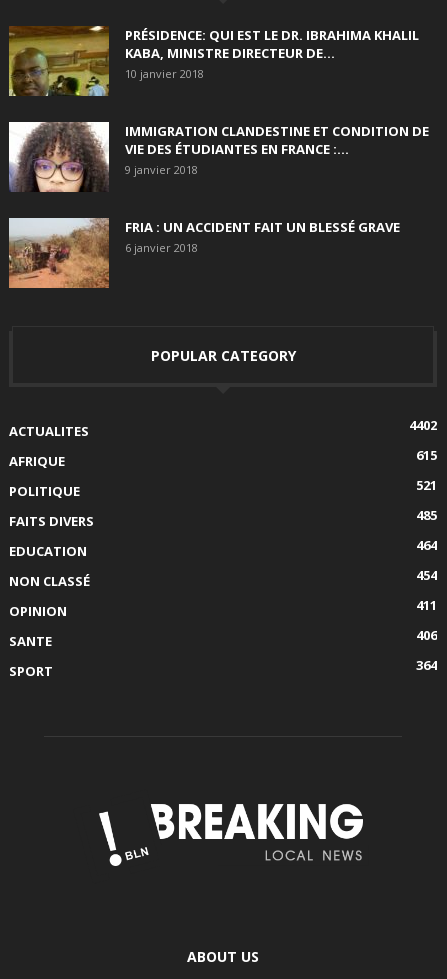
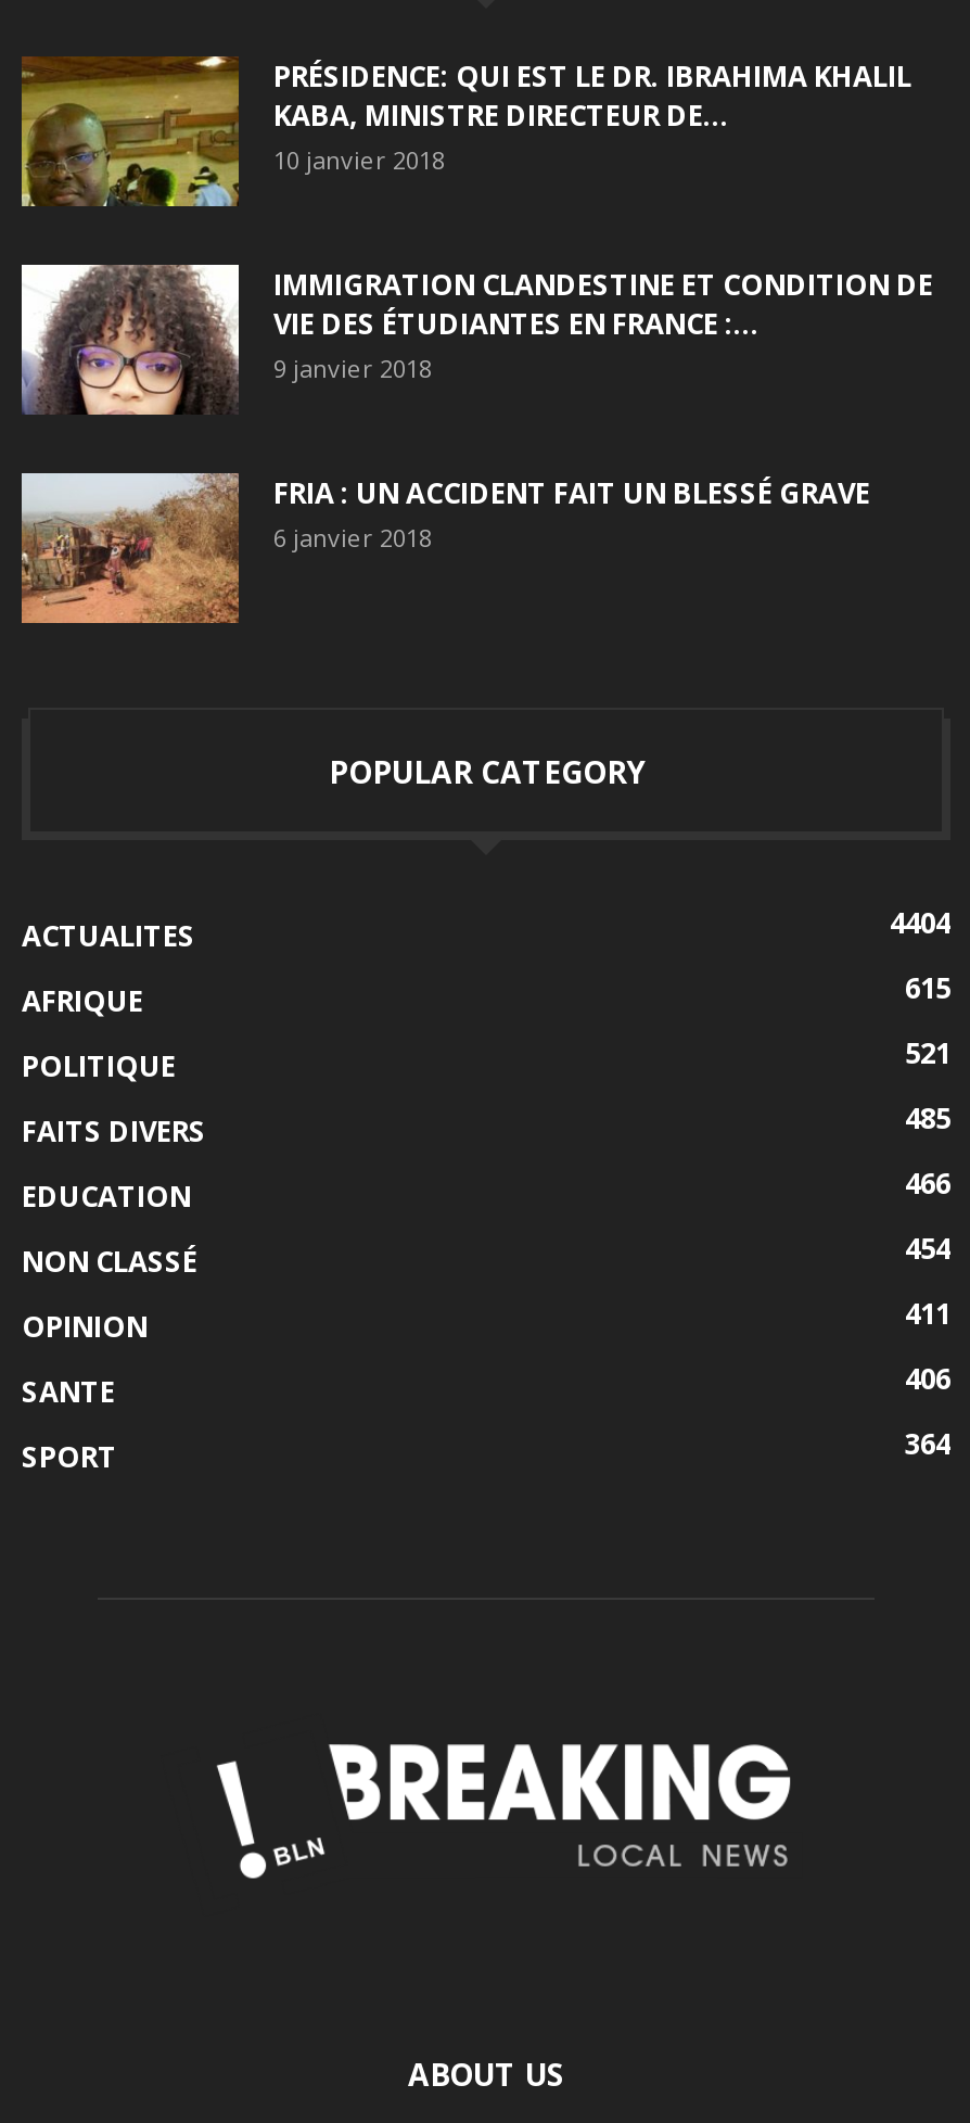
- 4402
+ 4404

- 464
+ 466
